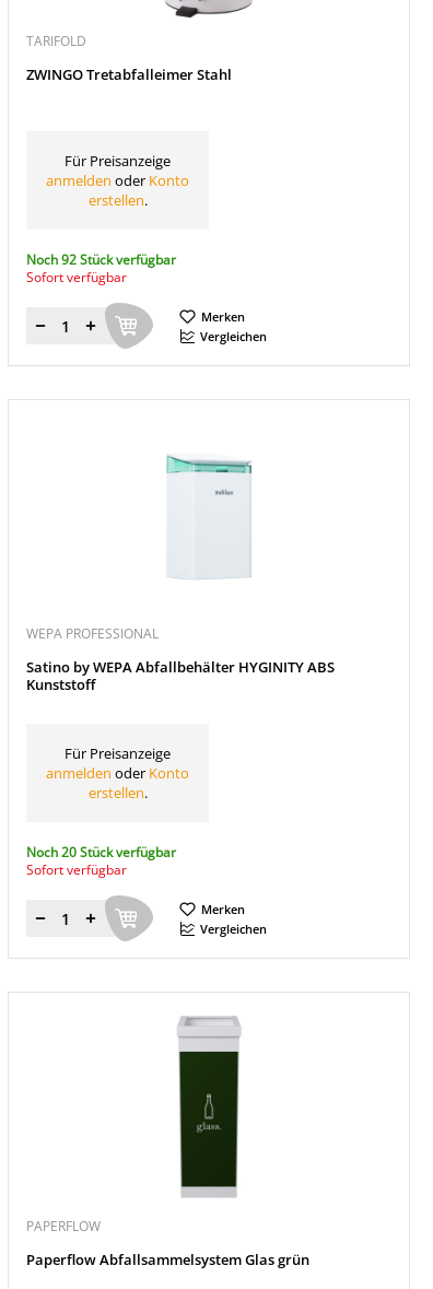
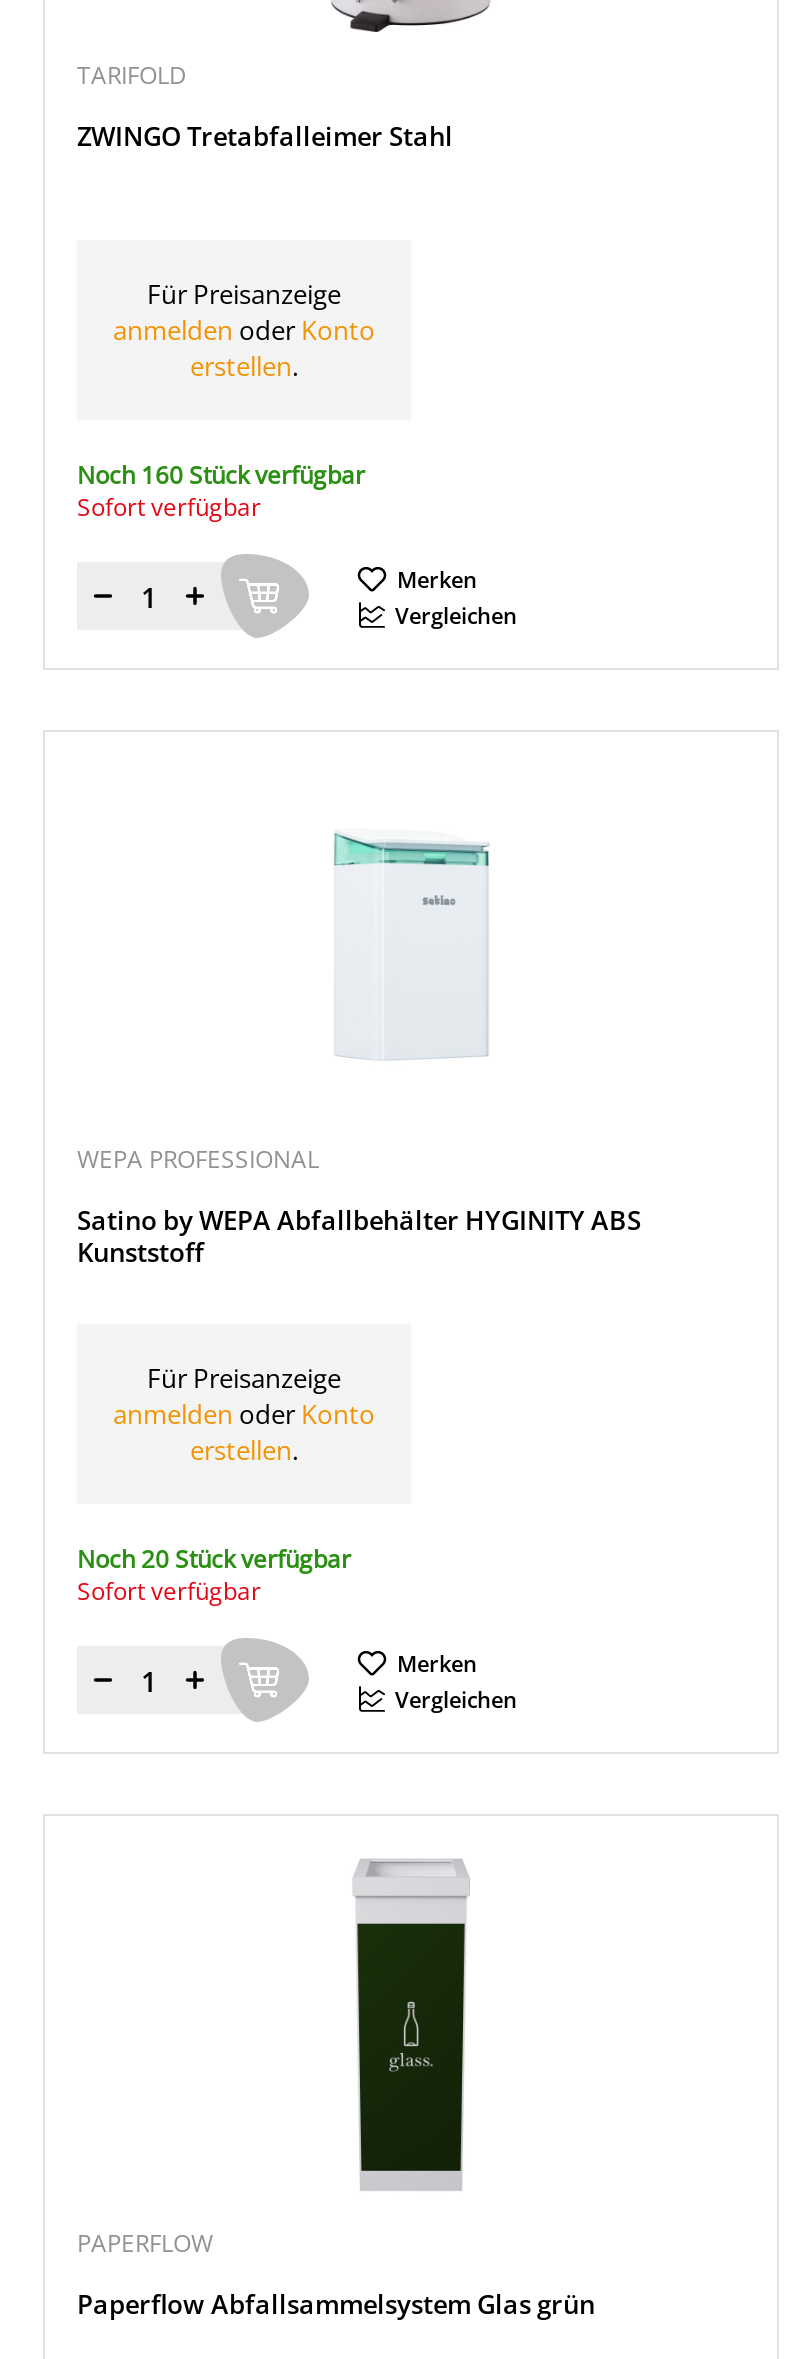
- Noch 92 Stück verfügbar
+ Noch 160 Stück verfügbar
